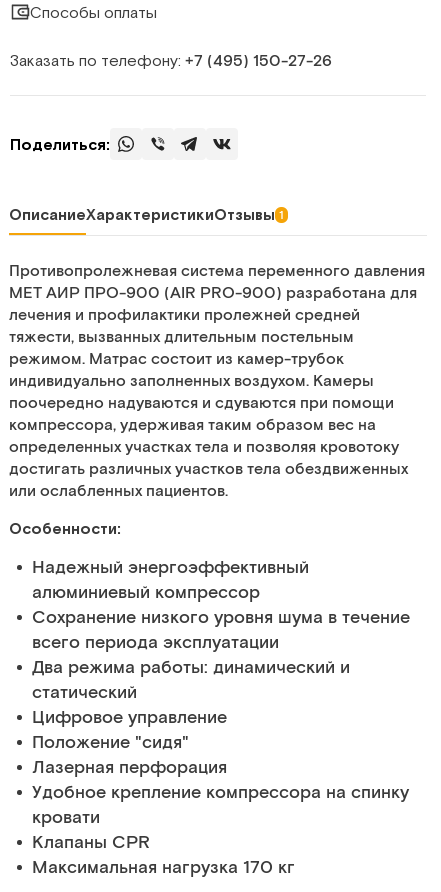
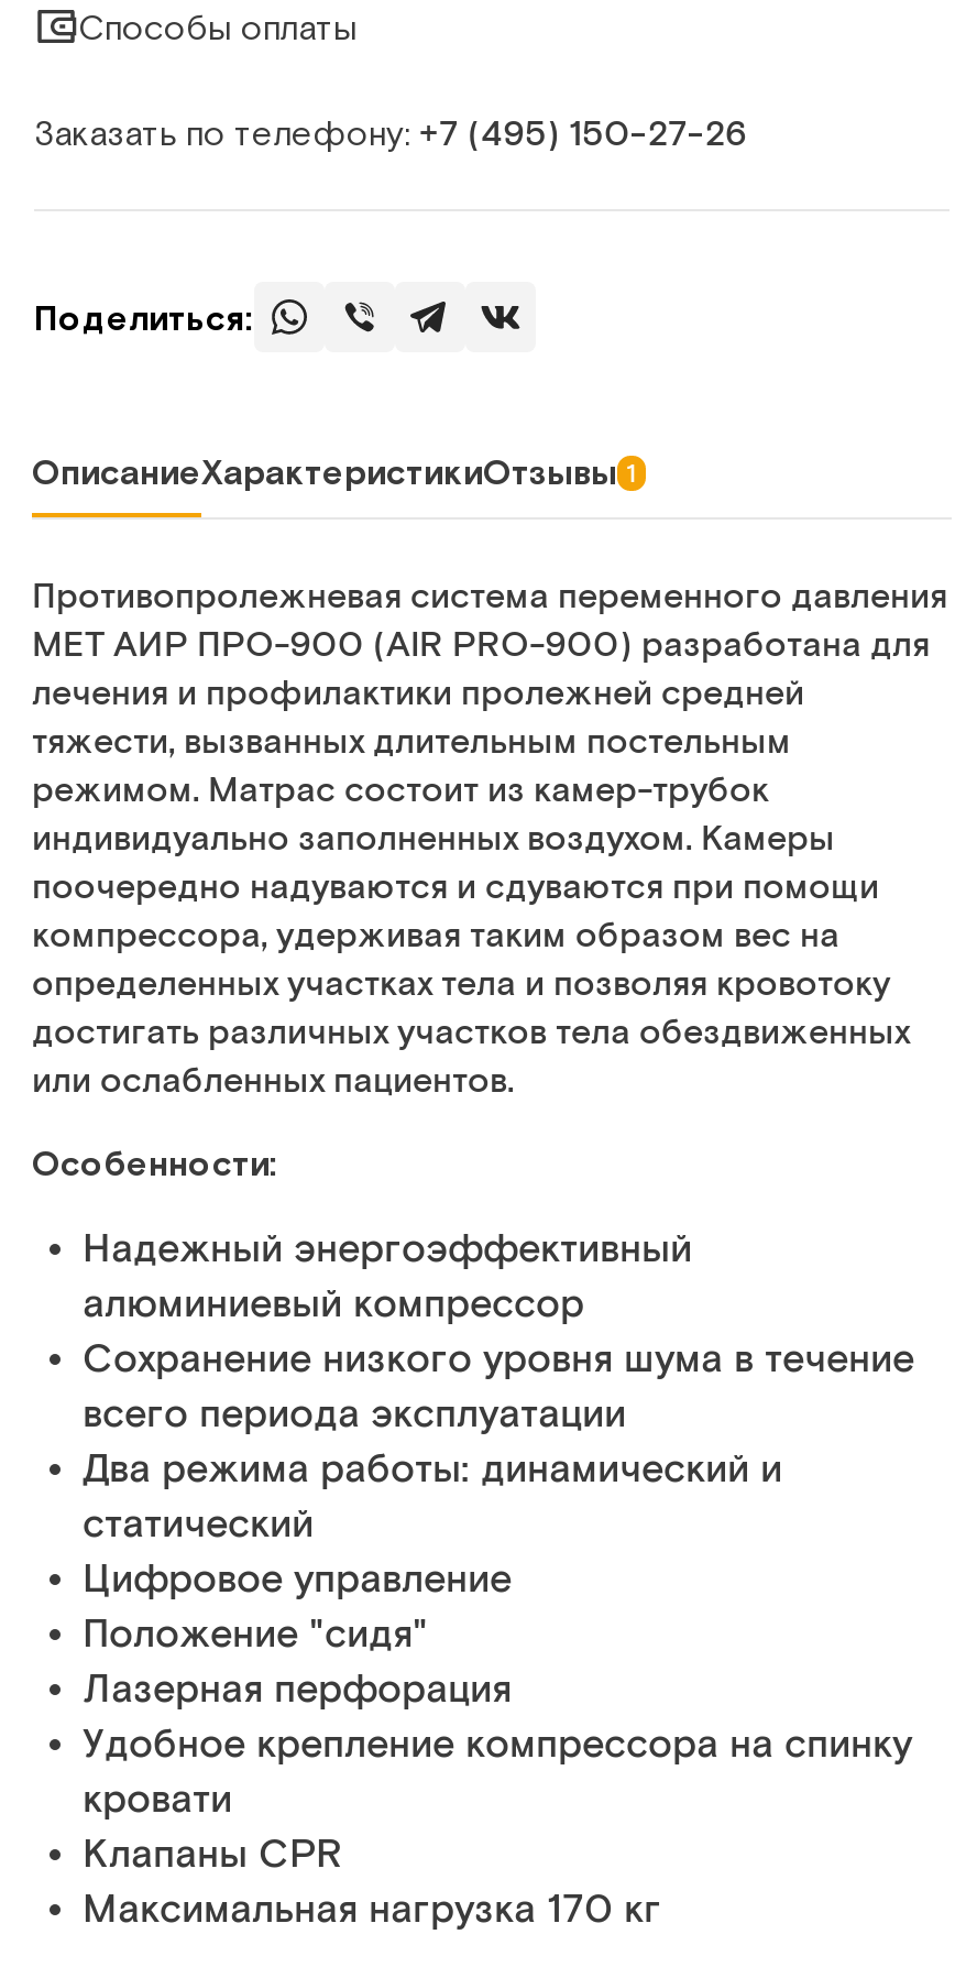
- Заказать по телефону: +7 (495) 150-27-26
+ Заказать по телефону: +7 (495) 150‑27‑26
